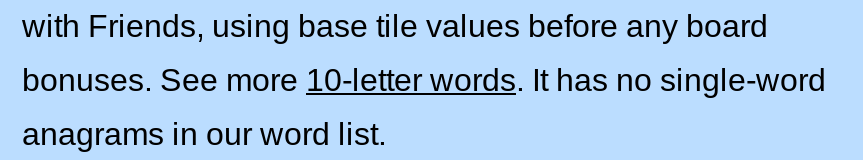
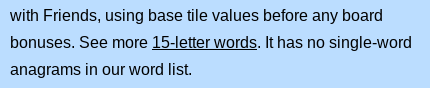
- bonuses. See more 10-letter words. It has no single-word
+ bonuses. See more 15-letter words. It has no single-word
